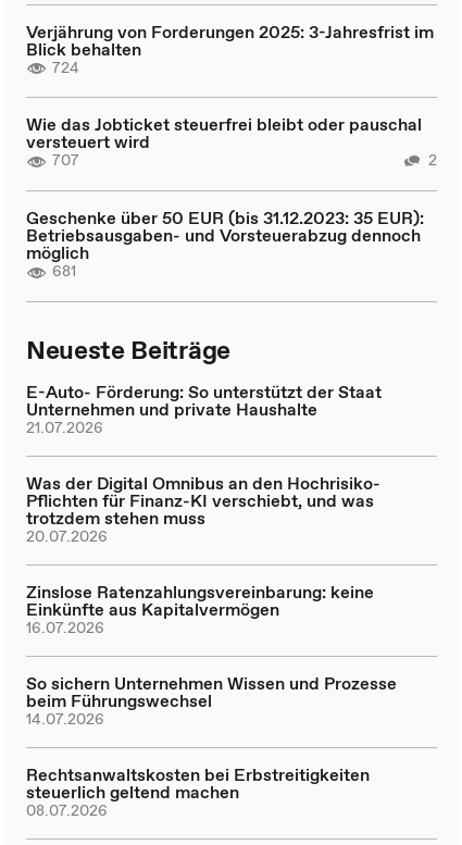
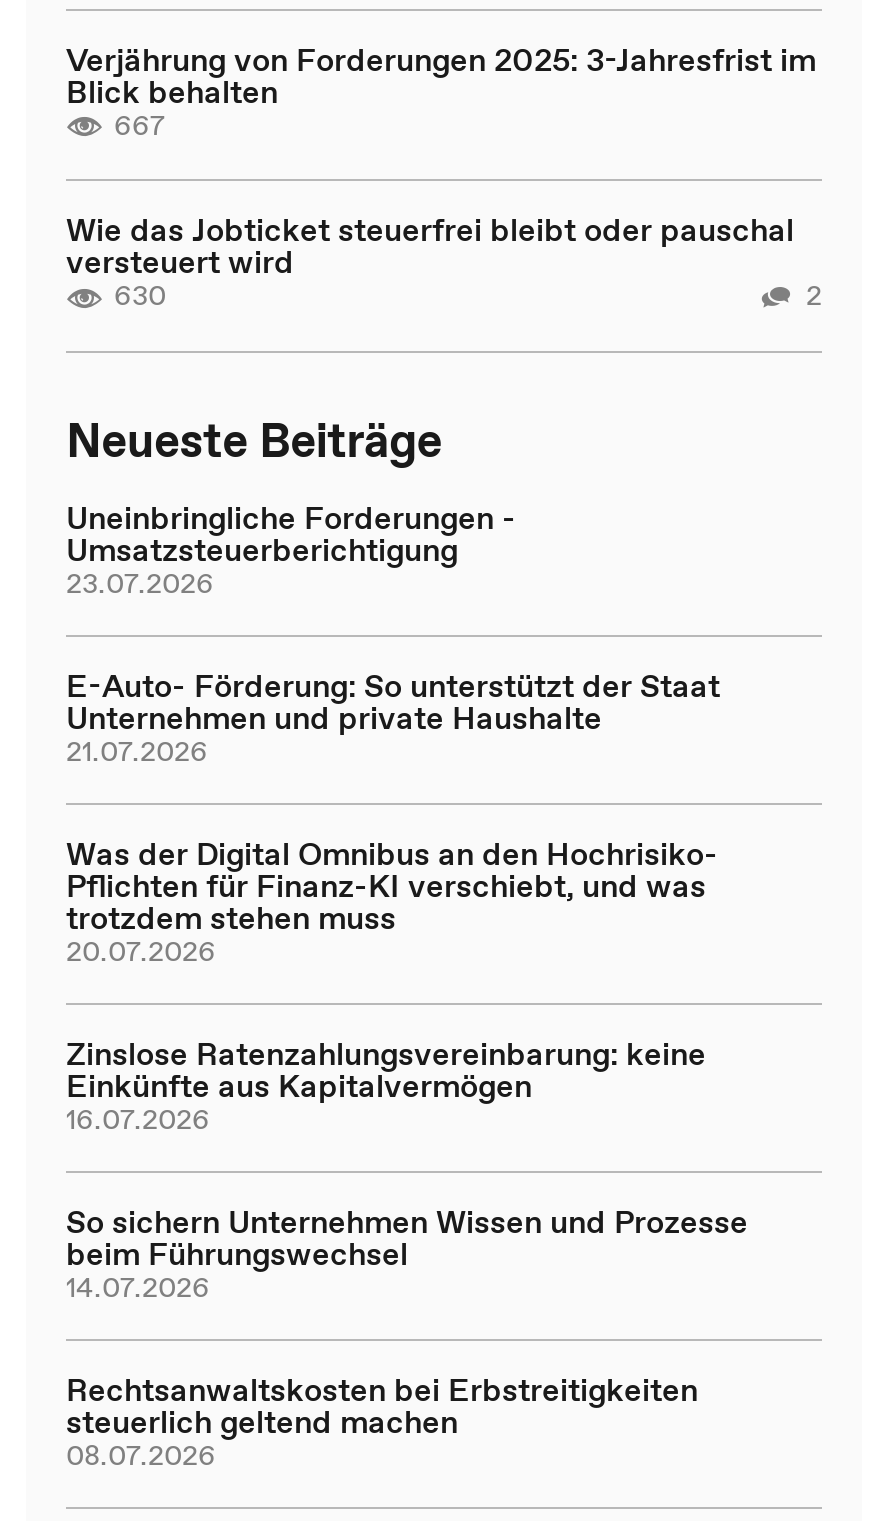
- 724
+ 667

- 707
+ 630

- Geschenke über 50 EUR (bis 31.12.2023: 35 EUR):
- Betriebsausgaben- und Vorsteuerabzug dennoch
- möglich
- 681

moved up: Neueste Beiträge

+ Uneinbringliche Forderungen -
+ Umsatzsteuerberichtigung
+ 23.07.2026
